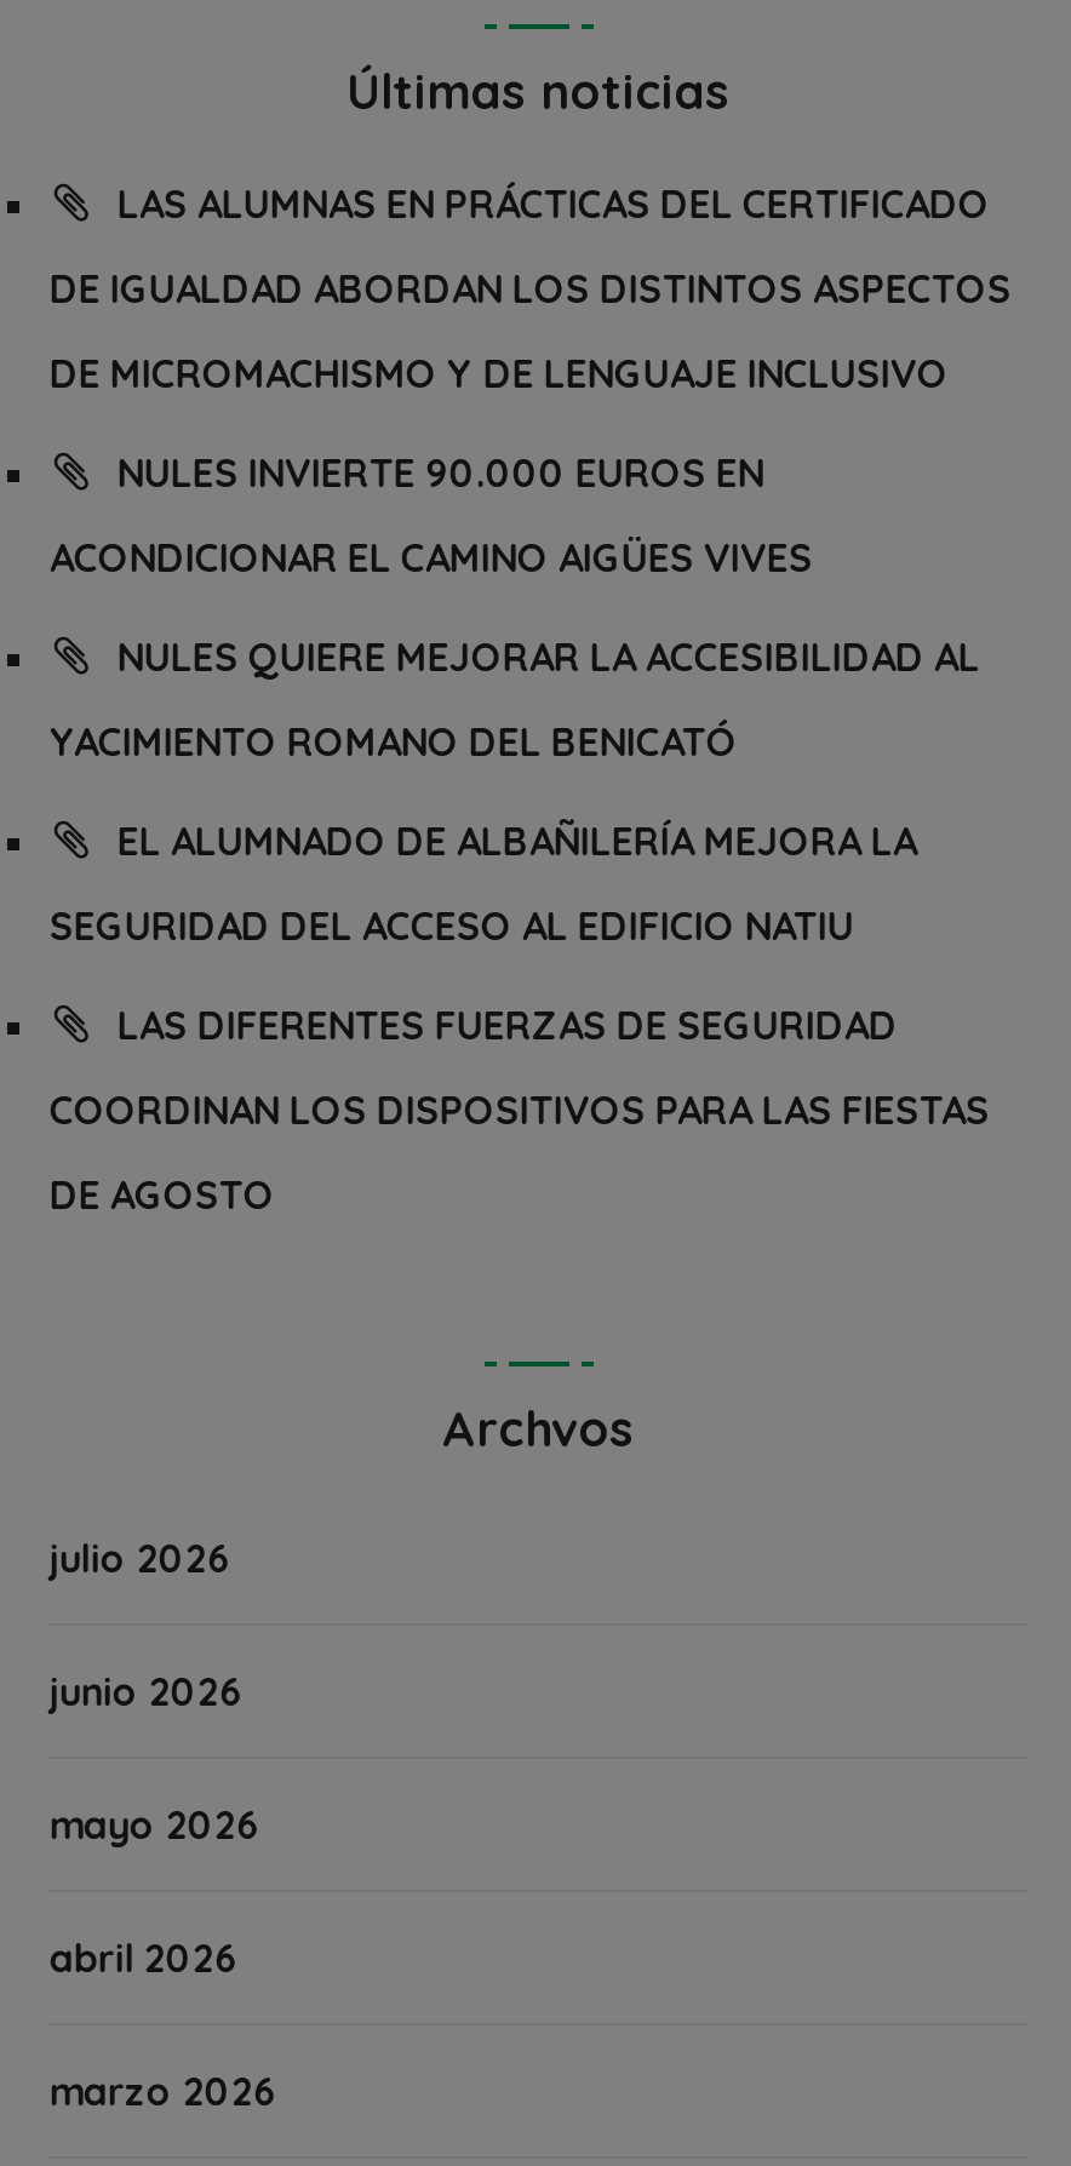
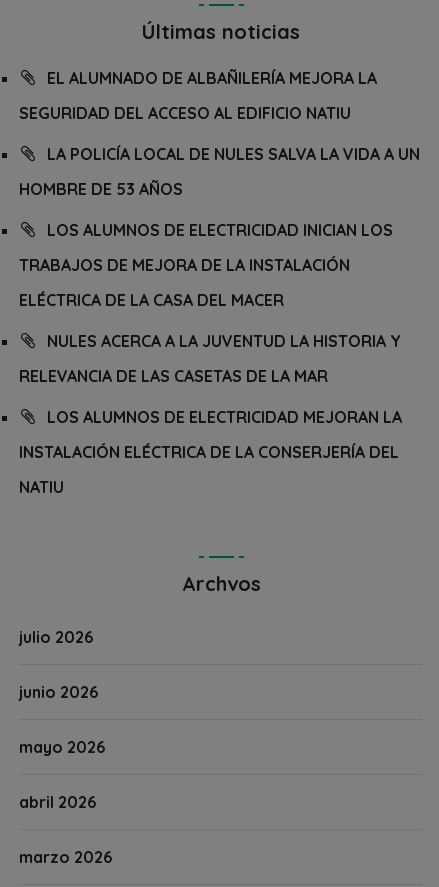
- LAS ALUMNAS EN PRÁCTICAS DEL CERTIFICADO
- DE IGUALDAD ABORDAN LOS DISTINTOS ASPECTOS
- DE MICROMACHISMO Y DE LENGUAJE INCLUSIVO
- NULES INVIERTE 90.000 EUROS EN
- ACONDICIONAR EL CAMINO AIGÜES VIVES
- NULES QUIERE MEJORAR LA ACCESIBILIDAD AL
- YACIMIENTO ROMANO DEL BENICATÓ

moved up: EL ALUMNADO DE ALBAÑILERÍA MEJORA LA | SEGURIDAD DEL ACCESO AL EDIFICIO NATIU

- LAS DIFERENTES FUERZAS DE SEGURIDAD
- COORDINAN LOS DISPOSITIVOS PARA LAS FIESTAS
- DE AGOSTO
+ LA POLICÍA LOCAL DE NULES SALVA LA VIDA A UN
+ HOMBRE DE 53 AÑOS
+ LOS ALUMNOS DE ELECTRICIDAD INICIAN LOS
+ TRABAJOS DE MEJORA DE LA INSTALACIÓN
+ ELÉCTRICA DE LA CASA DEL MACER
+ NULES ACERCA A LA JUVENTUD LA HISTORIA Y
+ RELEVANCIA DE LAS CASETAS DE LA MAR
+ LOS ALUMNOS DE ELECTRICIDAD MEJORAN LA
+ INSTALACIÓN ELÉCTRICA DE LA CONSERJERÍA DEL
+ NATIU
